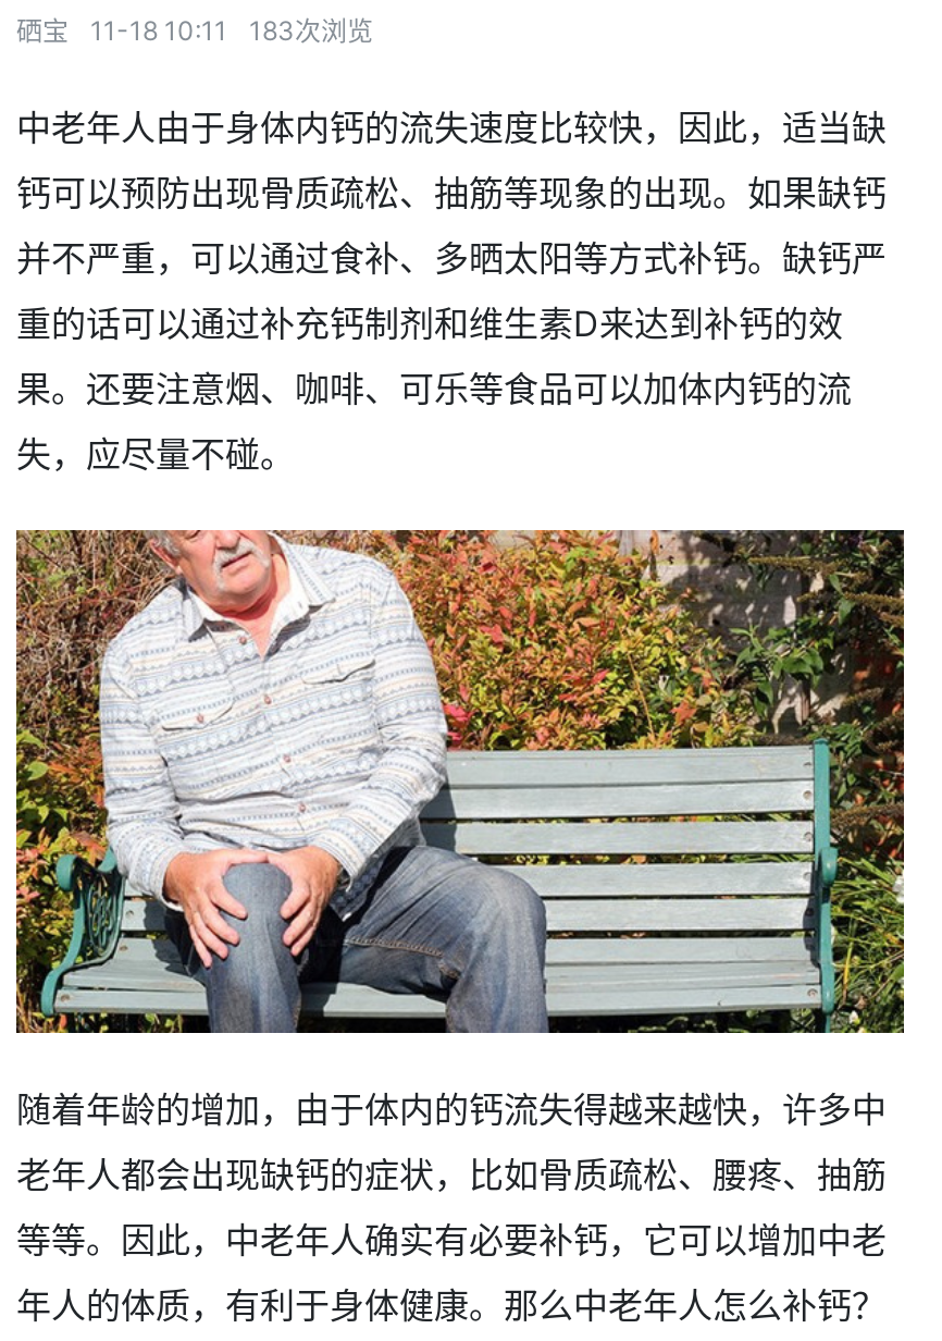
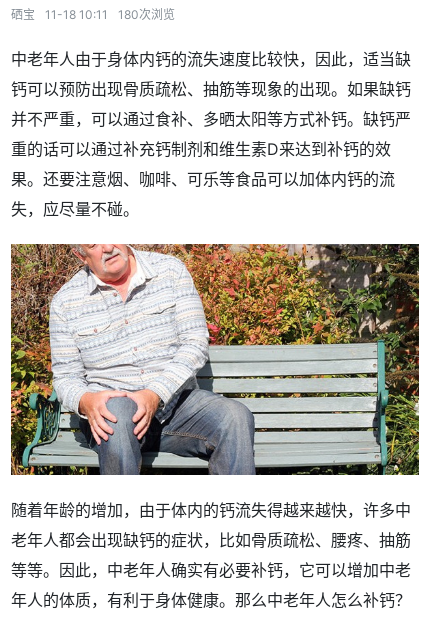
- 硒宝 11-18 10:11 183次浏览
+ 硒宝 11-18 10:11 180次浏览
